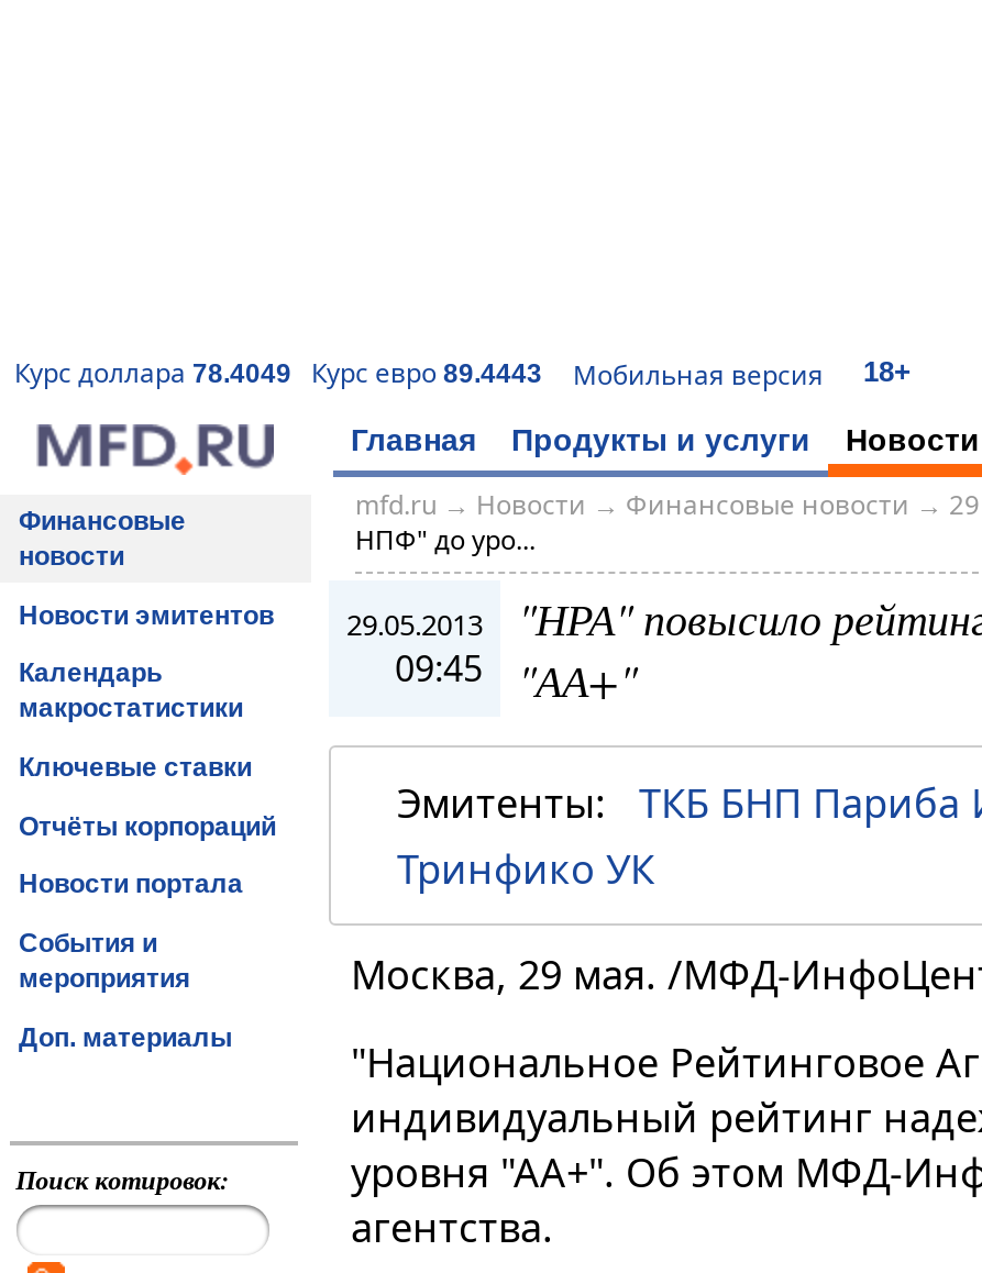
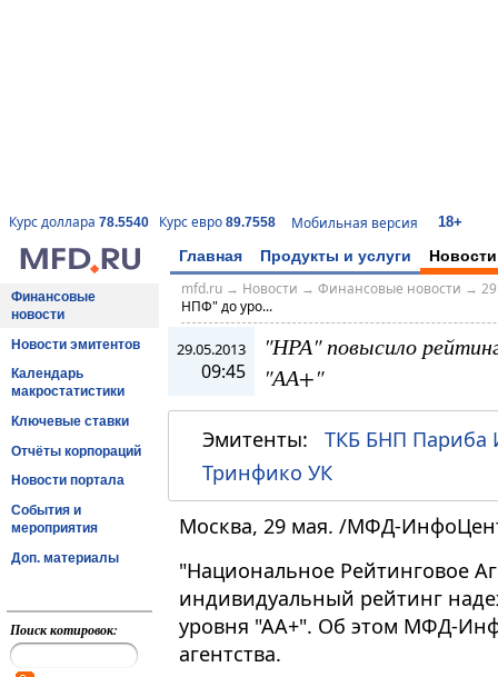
- Курс доллара 78.4049 Курс евро 89.4443
+ Курс доллара 78.5540 Курс евро 89.7558
